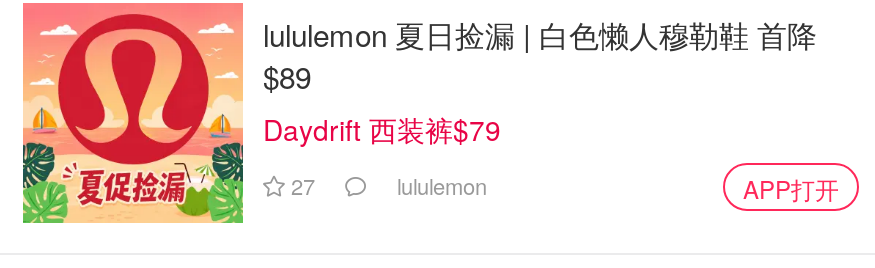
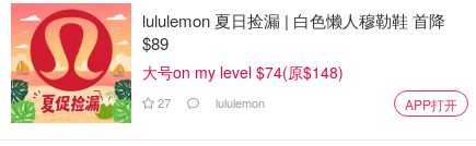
- Daydrift 西装裤$79
+ 大号on my level $74(原$148)
